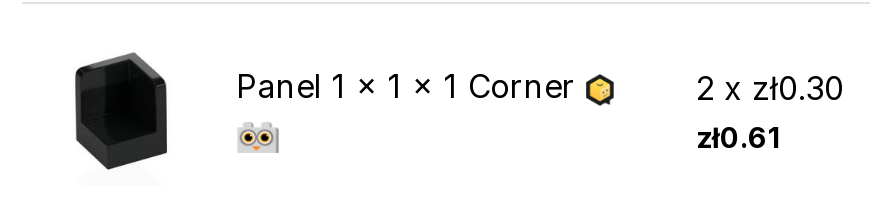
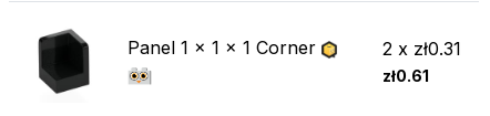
- 2 x zł0.30
+ 2 x zł0.31
